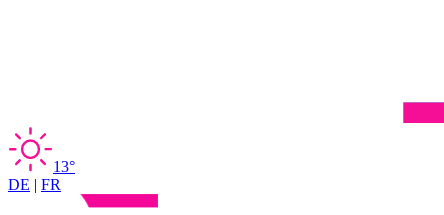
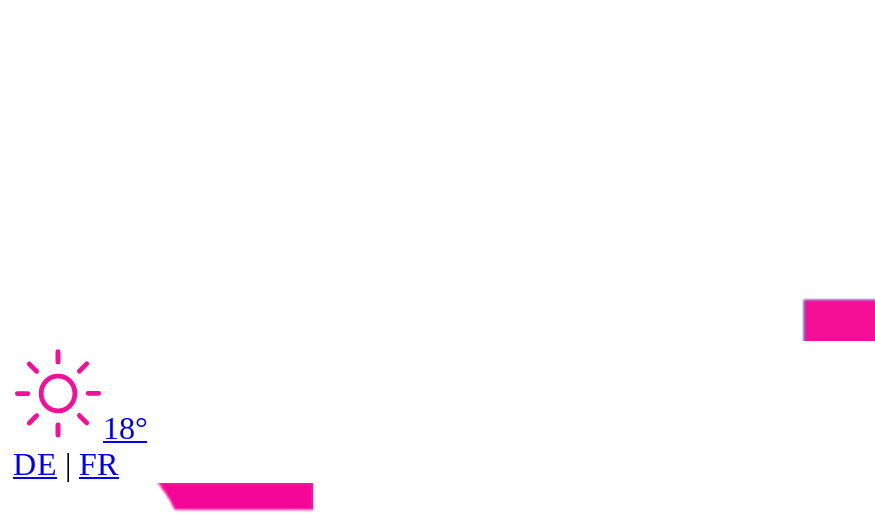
- 13°
+ 18°
